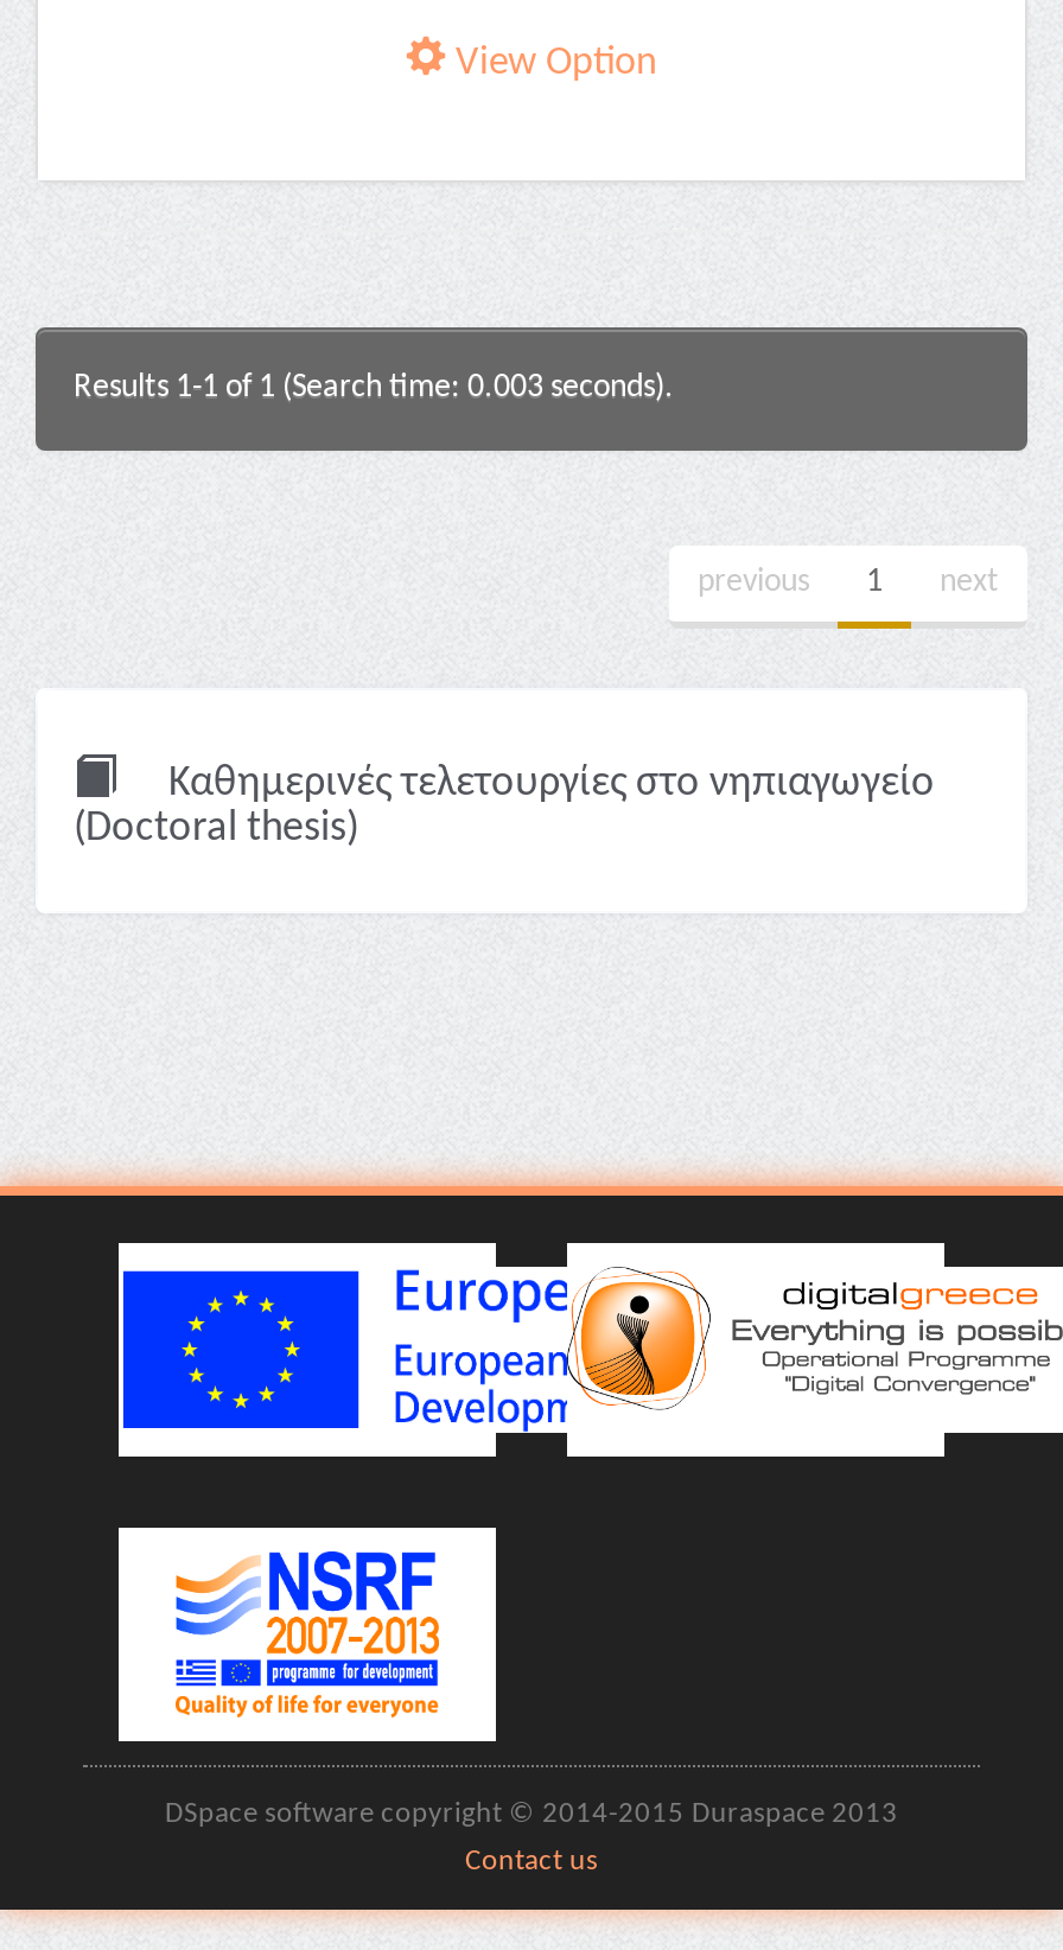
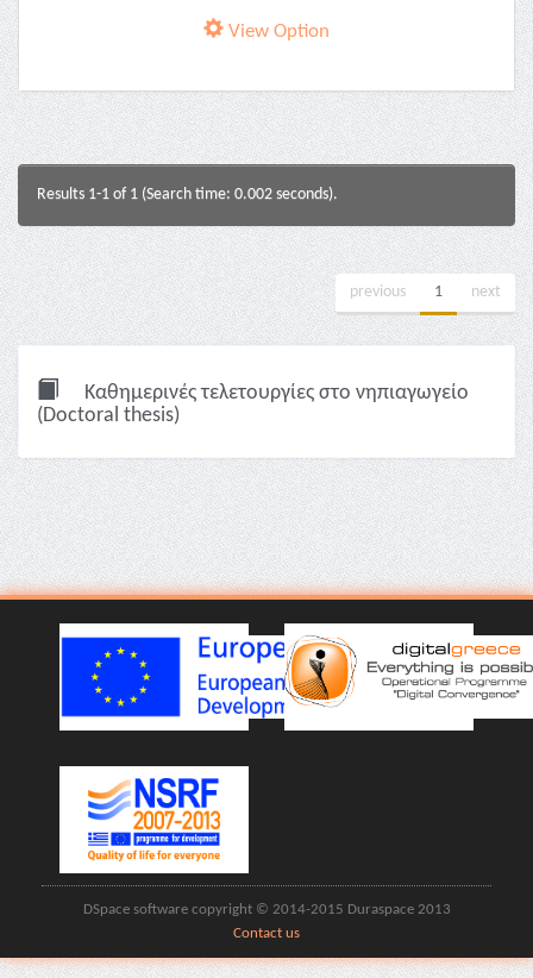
- Results 1-1 of 1 (Search time: 0.003 seconds).
+ Results 1-1 of 1 (Search time: 0.002 seconds).
